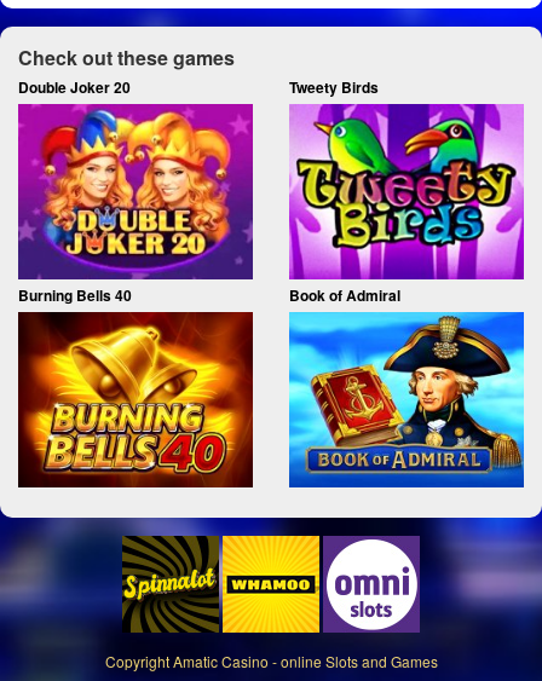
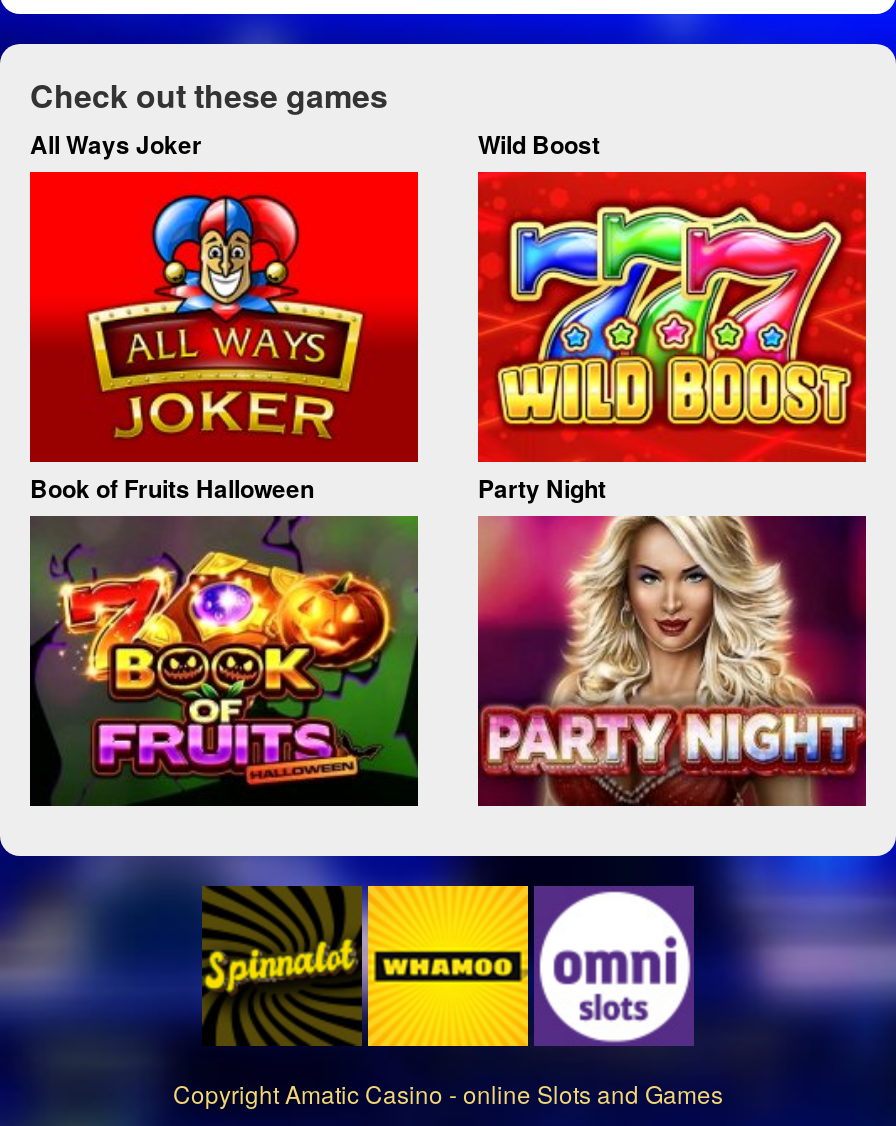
- Double Joker 20
- Tweety Birds
+ All Ways Joker
+ Wild Boost

- [image]
- Burning Bells 40
- Book of Admiral
+ [image]
+ Book of Fruits Halloween
+ Party Night

- [image]
+ [image]

- [image]
+ [image]

- [image]
+ [image]
